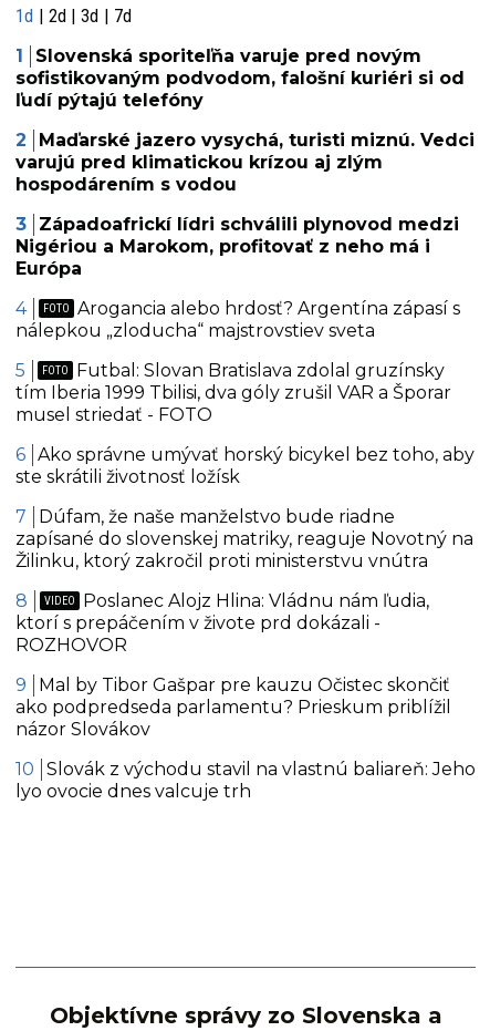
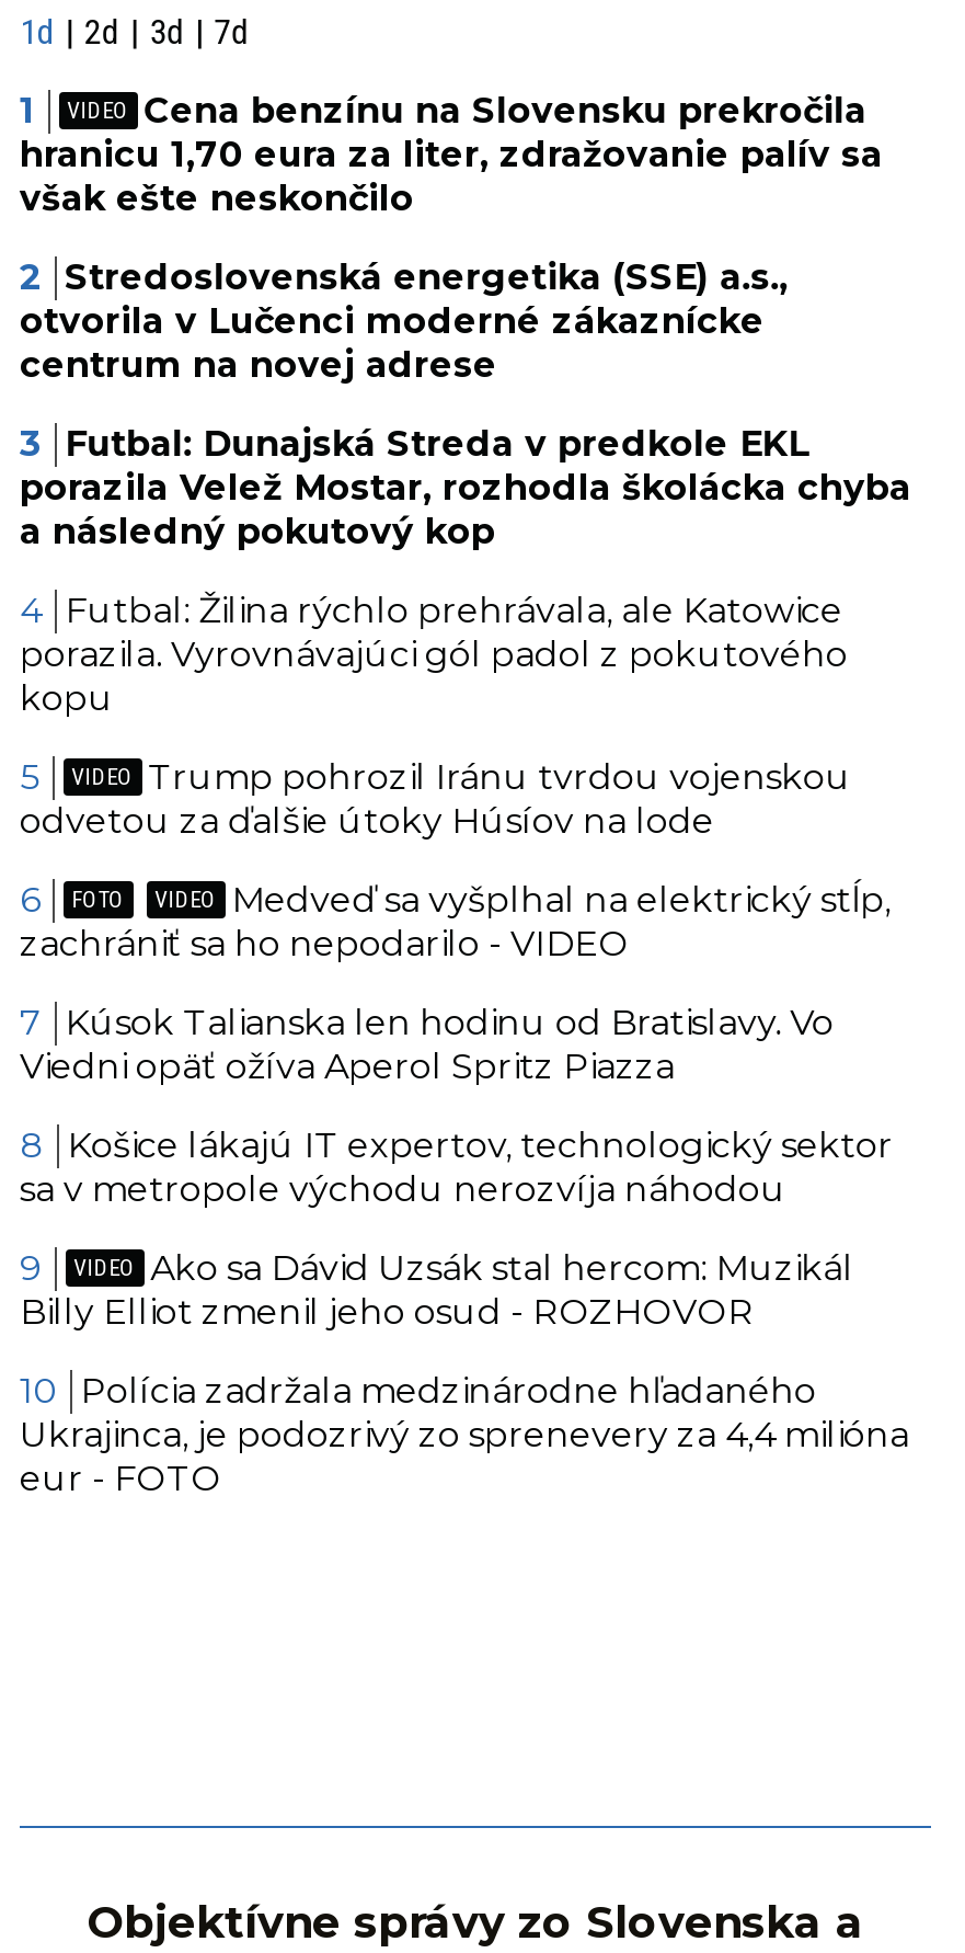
- Slovenská sporiteľňa varuje pred novým
- sofistikovaným podvodom, falošní kuriéri si od
- ľudí pýtajú telefóny
+ Cena benzínu na Slovensku prekročila
+ hranicu 1,70 eura za liter, zdražovanie palív sa
+ však ešte neskončilo

- Maďarské jazero vysychá, turisti miznú. Vedci
- varujú pred klimatickou krízou aj zlým
- hospodárením s vodou
+ Stredoslovenská energetika (SSE) a.s.,
+ otvorila v Lučenci moderné zákaznícke
+ centrum na novej adrese

- Západoafrickí lídri schválili plynovod medzi
- Nigériou a Marokom, profitovať z neho má i
- Európa
+ Futbal: Dunajská Streda v predkole EKL
+ porazila Velež Mostar, rozhodla školácka chyba
+ a následný pokutový kop

- Arogancia alebo hrdosť? Argentína zápasí s
- nálepkou „zloducha“ majstrovstiev sveta
+ Futbal: Žilina rýchlo prehrávala, ale Katowice
+ porazila. Vyrovnávajúci gól padol z pokutového
+ kopu

- Futbal: Slovan Bratislava zdolal gruzínsky
- tím Iberia 1999 Tbilisi, dva góly zrušil VAR a Šporar
- musel striedať - FOTO
+ Trump pohrozil Iránu tvrdou vojenskou
+ odvetou za ďalšie útoky Húsíov na lode

- Ako správne umývať horský bicykel bez toho, aby
- ste skrátili životnosť ložísk
+ Medveď sa vyšplhal na elektrický stĺp,
+ zachrániť sa ho nepodarilo - VIDEO

- Dúfam, že naše manželstvo bude riadne
- zapísané do slovenskej matriky, reaguje Novotný na
- Žilinku, ktorý zakročil proti ministerstvu vnútra
+ Kúsok Talianska len hodinu od Bratislavy. Vo
+ Viedni opäť ožíva Aperol Spritz Piazza

- Poslanec Alojz Hlina: Vládnu nám ľudia,
- ktorí s prepáčením v živote prd dokázali -
- ROZHOVOR
+ Košice lákajú IT expertov, technologický sektor
+ sa v metropole východu nerozvíja náhodou

- Mal by Tibor Gašpar pre kauzu Očistec skončiť
- ako podpredseda parlamentu? Prieskum priblížil
- názor Slovákov
+ Ako sa Dávid Uzsák stal hercom: Muzikál
+ Billy Elliot zmenil jeho osud - ROZHOVOR

- Slovák z východu stavil na vlastnú baliareň: Jeho
- lyo ovocie dnes valcuje trh
+ Polícia zadržala medzinárodne hľadaného
+ Ukrajinca, je podozrivý zo sprenevery za 4,4 milióna
+ eur - FOTO
